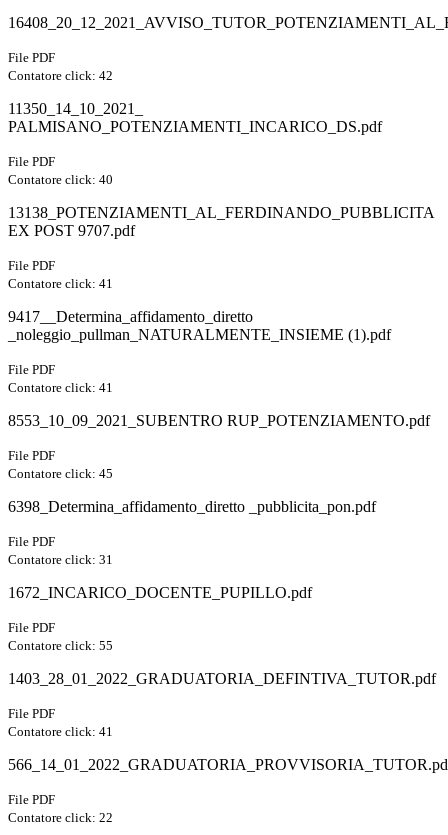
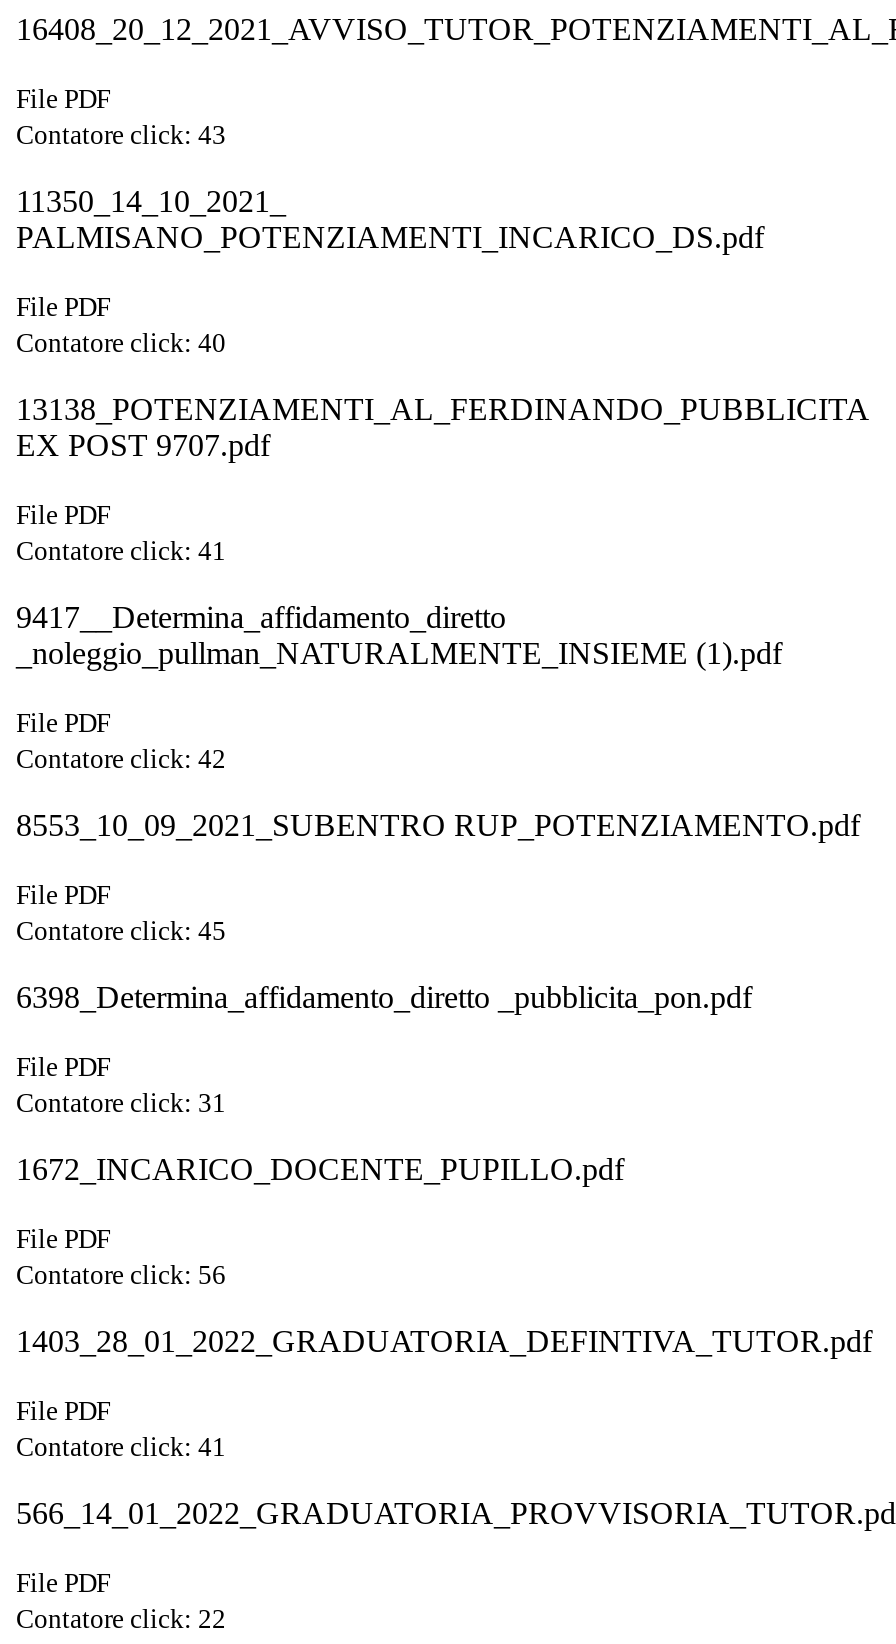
moved down: Contatore click: 42

+ Contatore click: 43

- Contatore click: 41

- Contatore click: 55
+ Contatore click: 56
